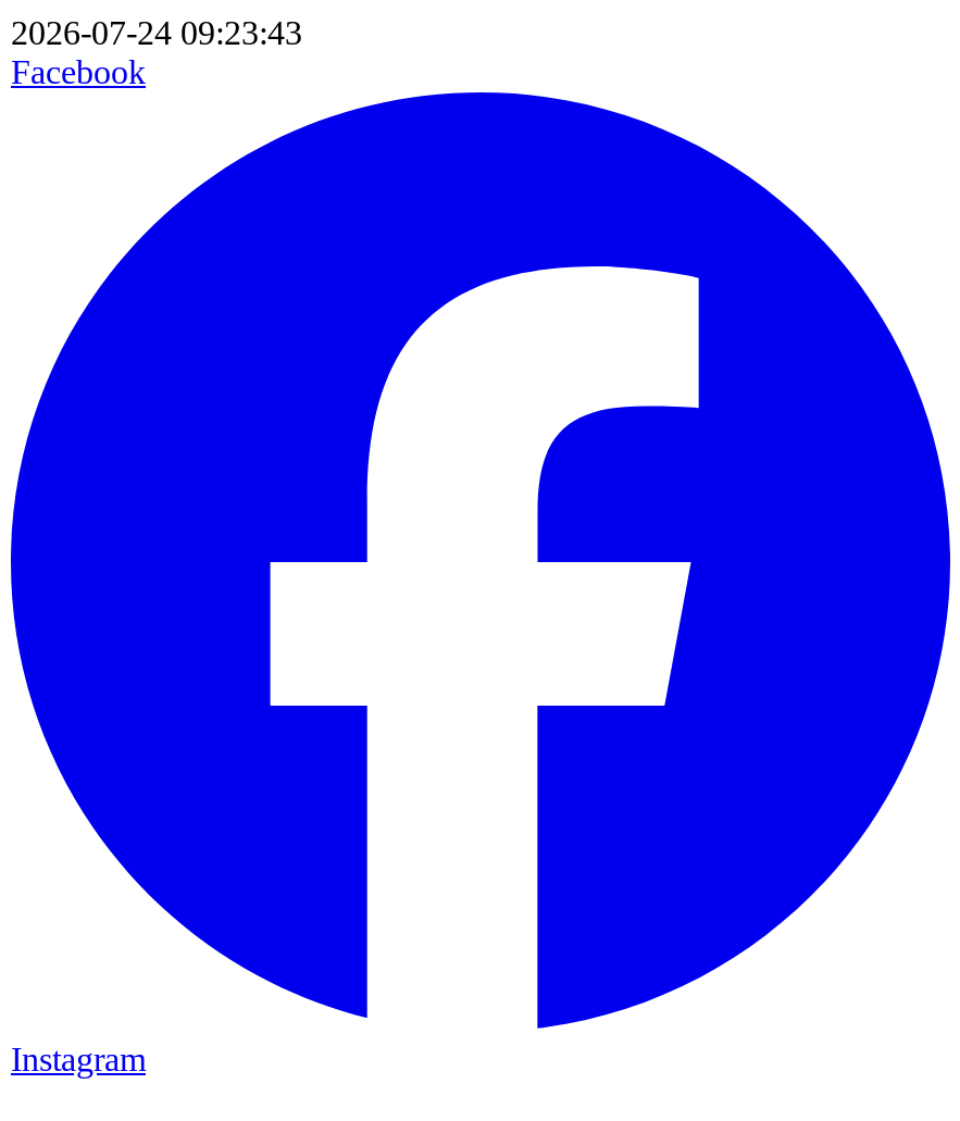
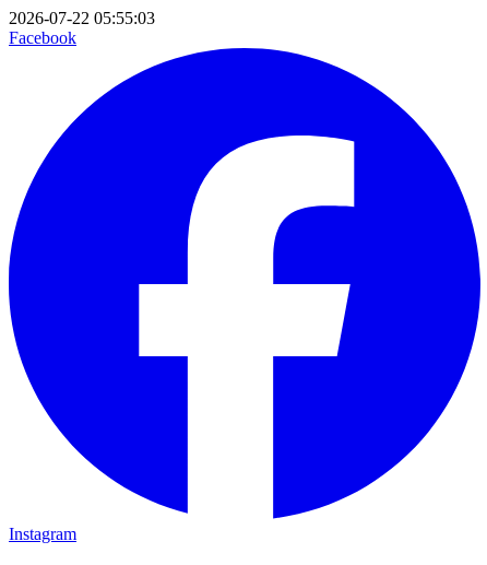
- 2026-07-24 09:23:43
+ 2026-07-22 05:55:03
